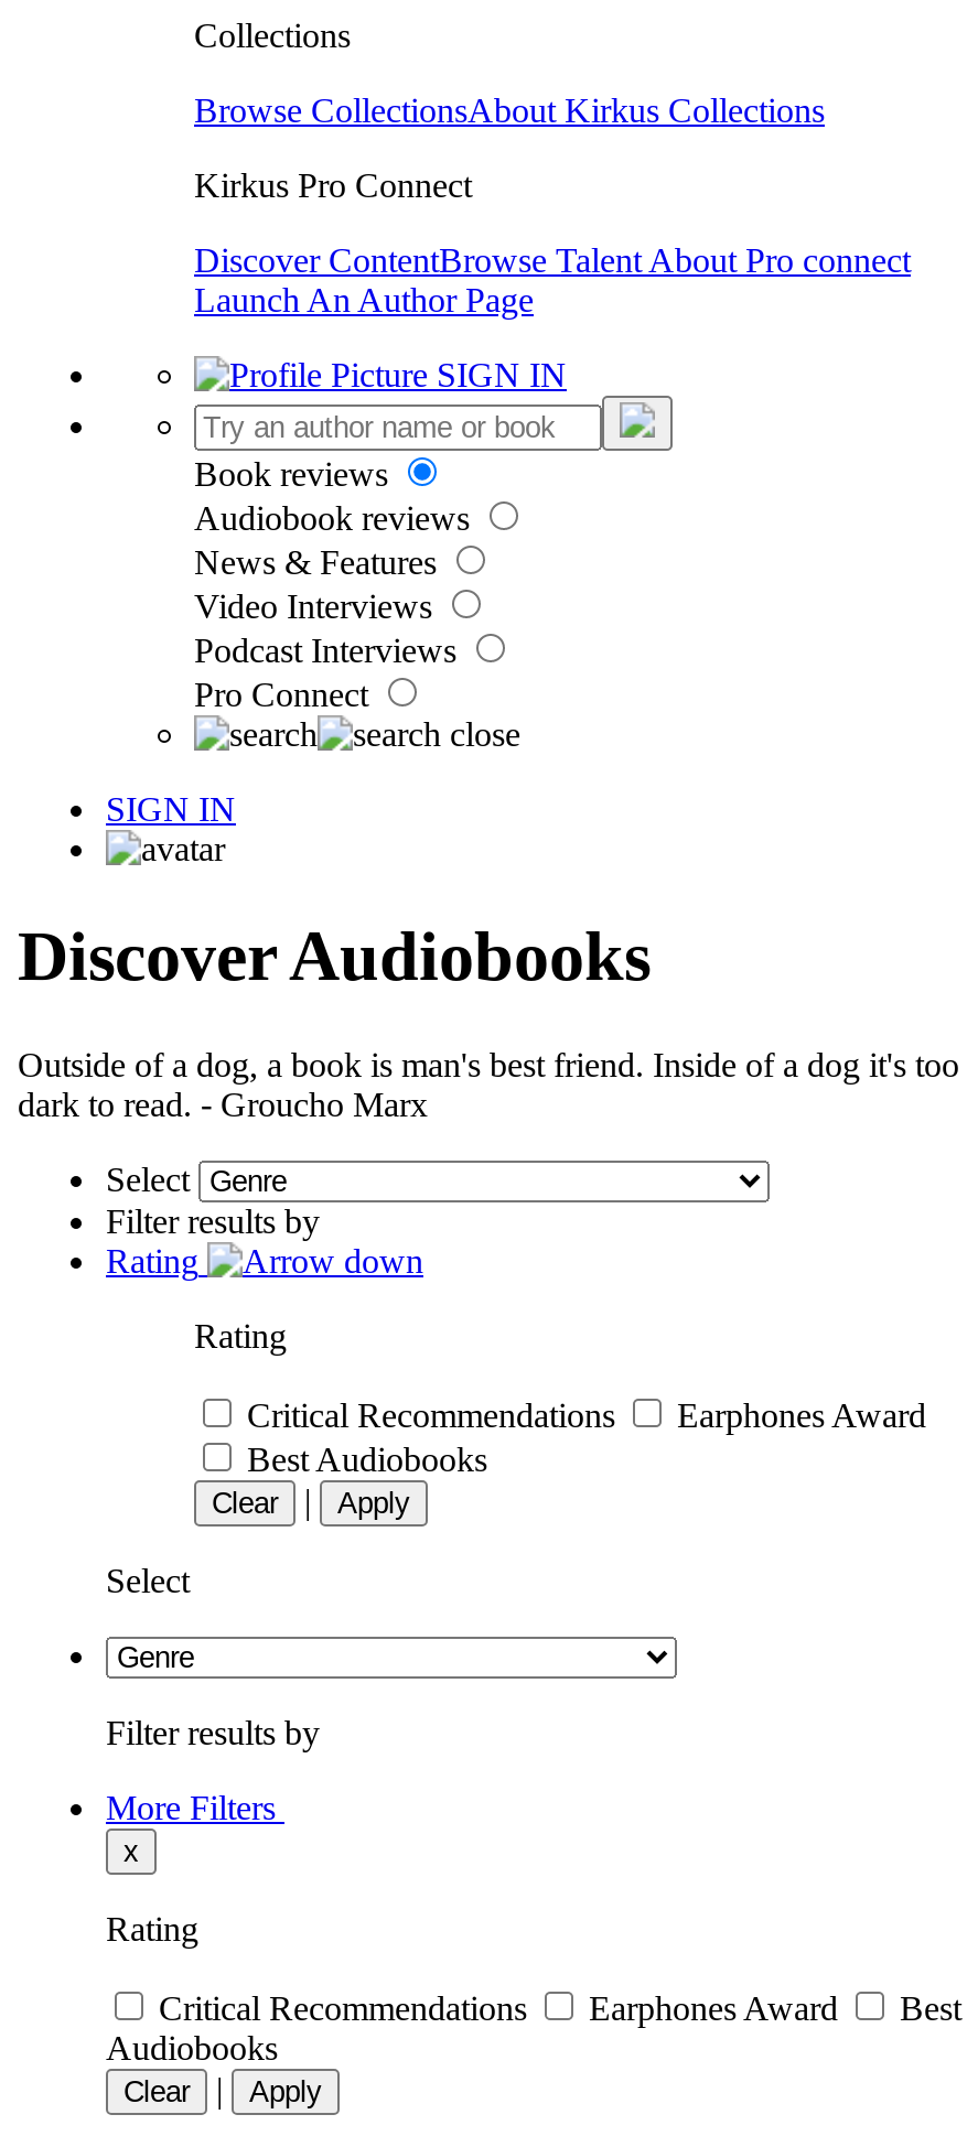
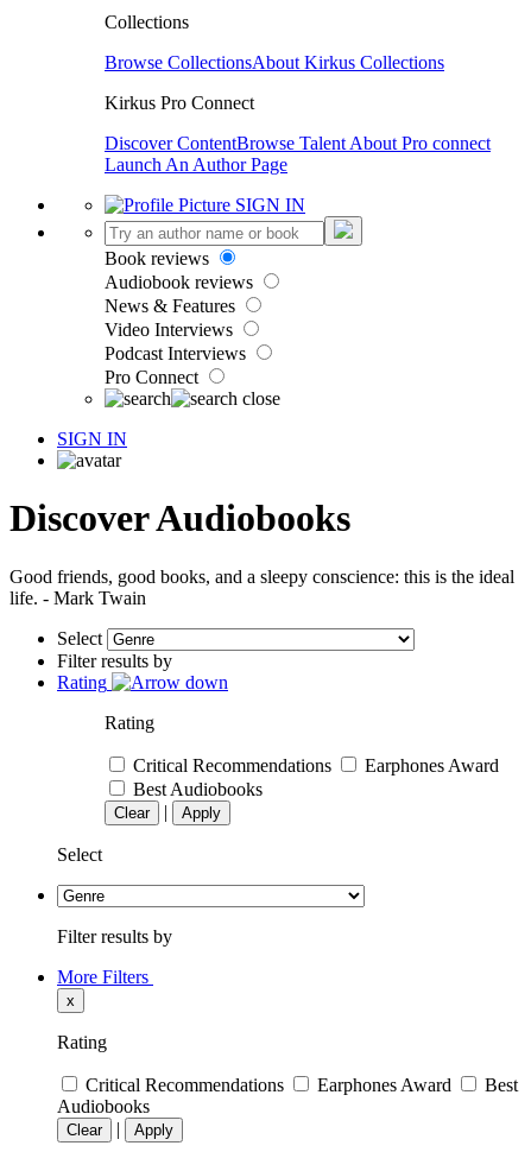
- Outside of a dog, a book is man's best friend. Inside of a dog it's too
- dark to read. - Groucho Marx
+ Good friends, good books, and a sleepy conscience: this is the ideal
+ life. - Mark Twain
